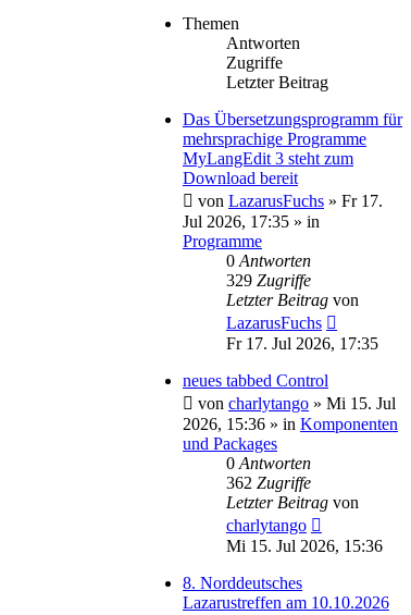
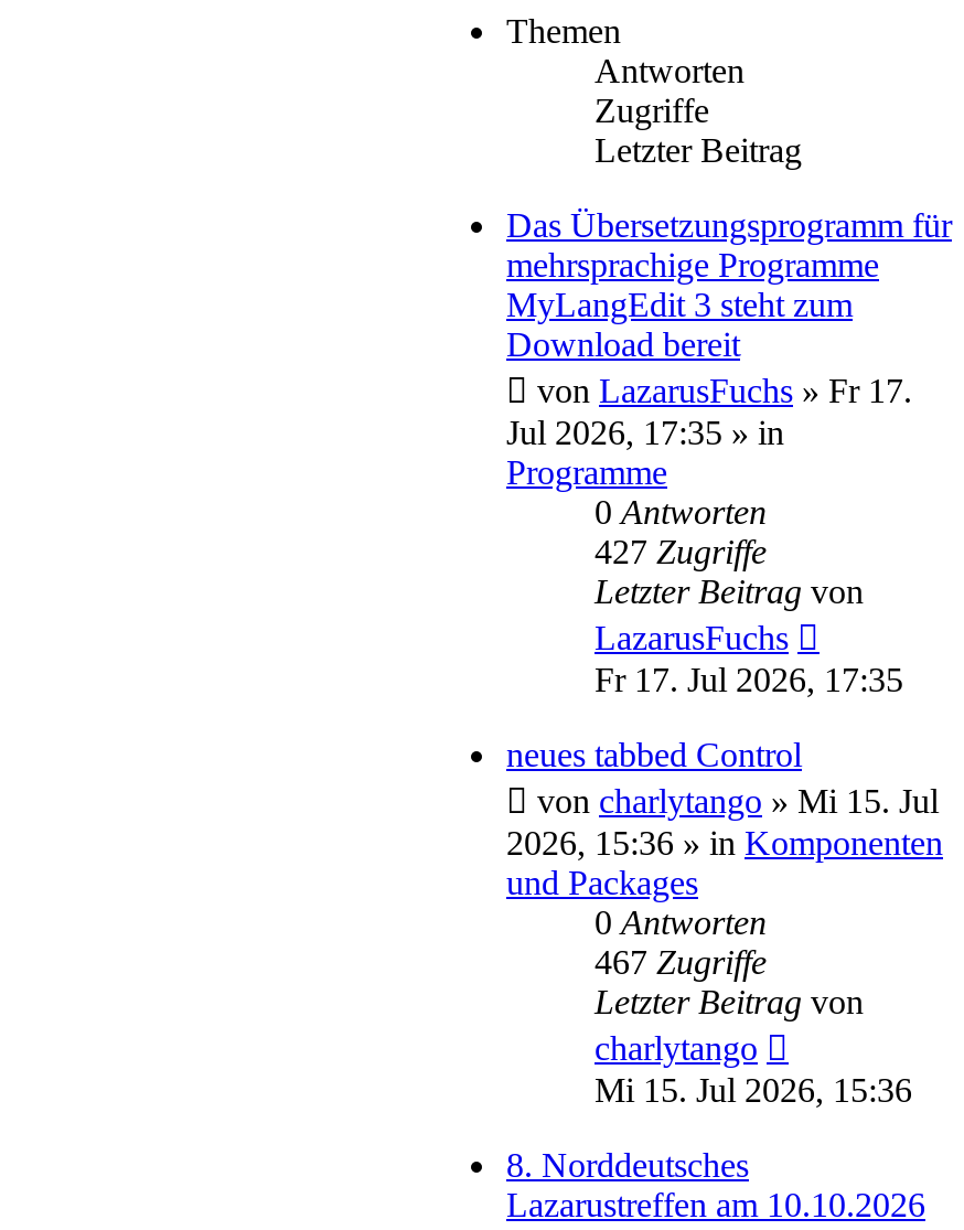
- 329 Zugriffe
+ 427 Zugriffe

- 362 Zugriffe
+ 467 Zugriffe
